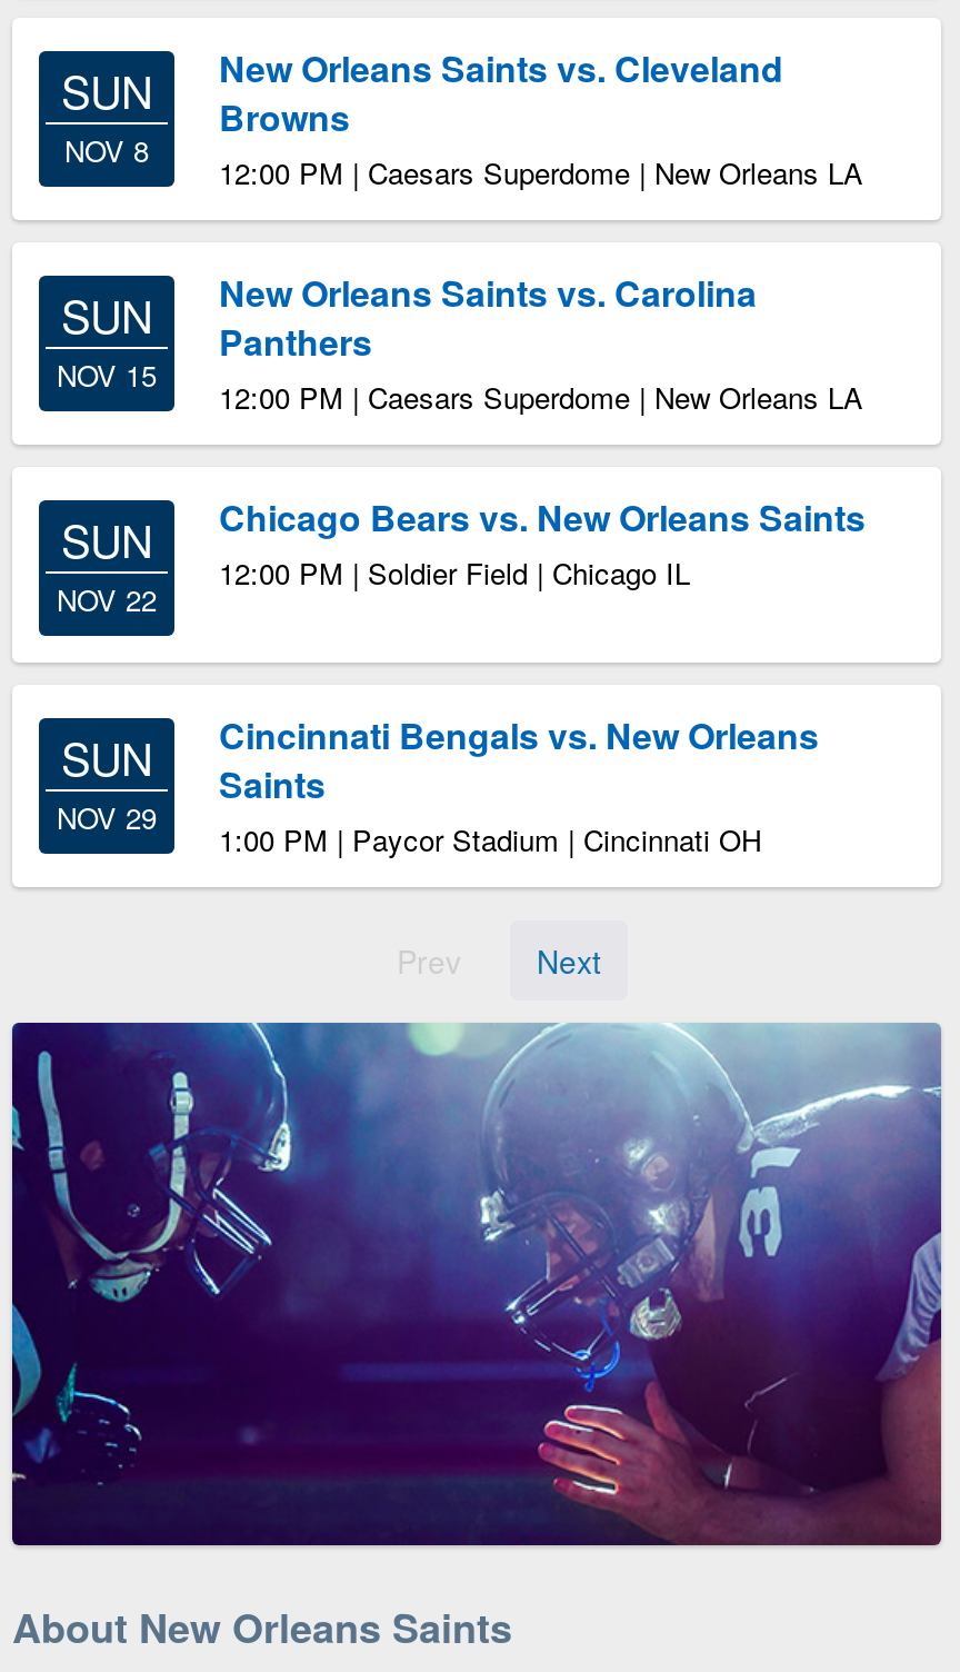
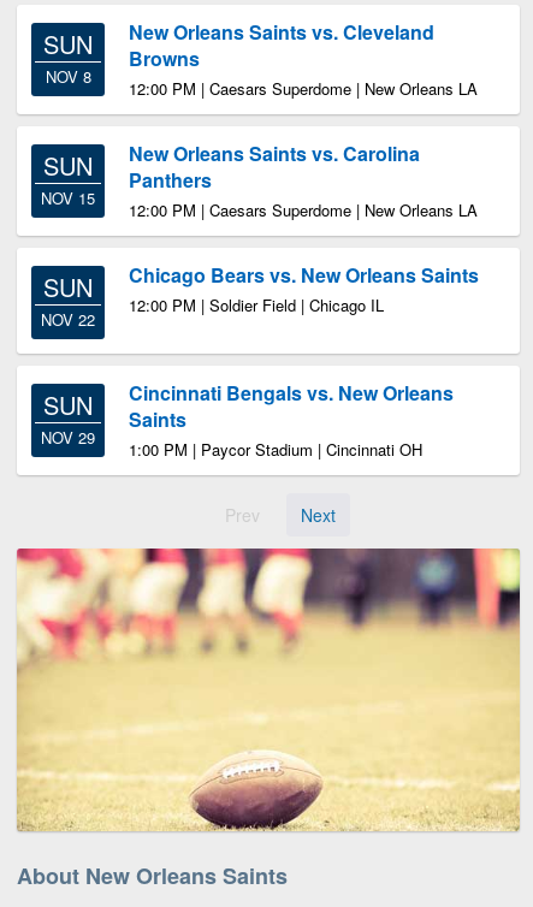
- [image]
+ [image]
